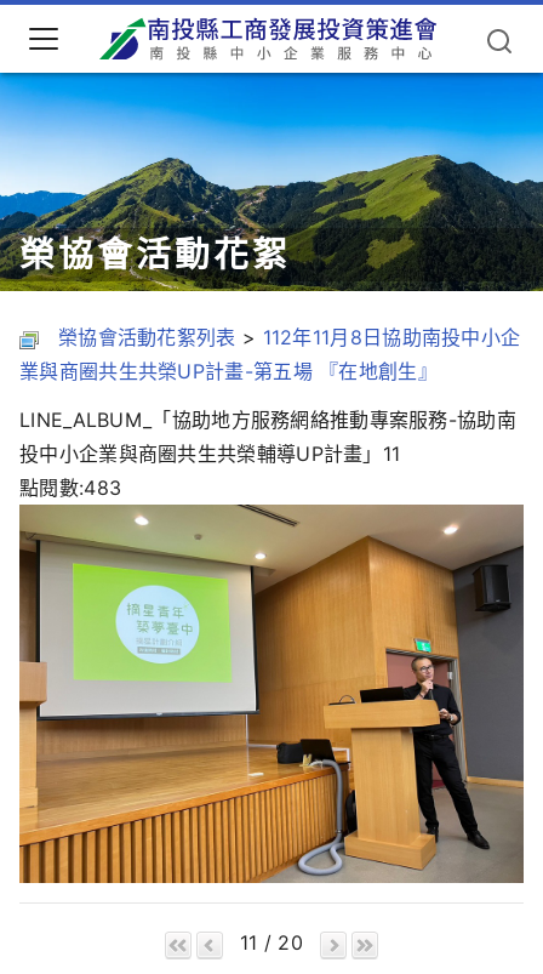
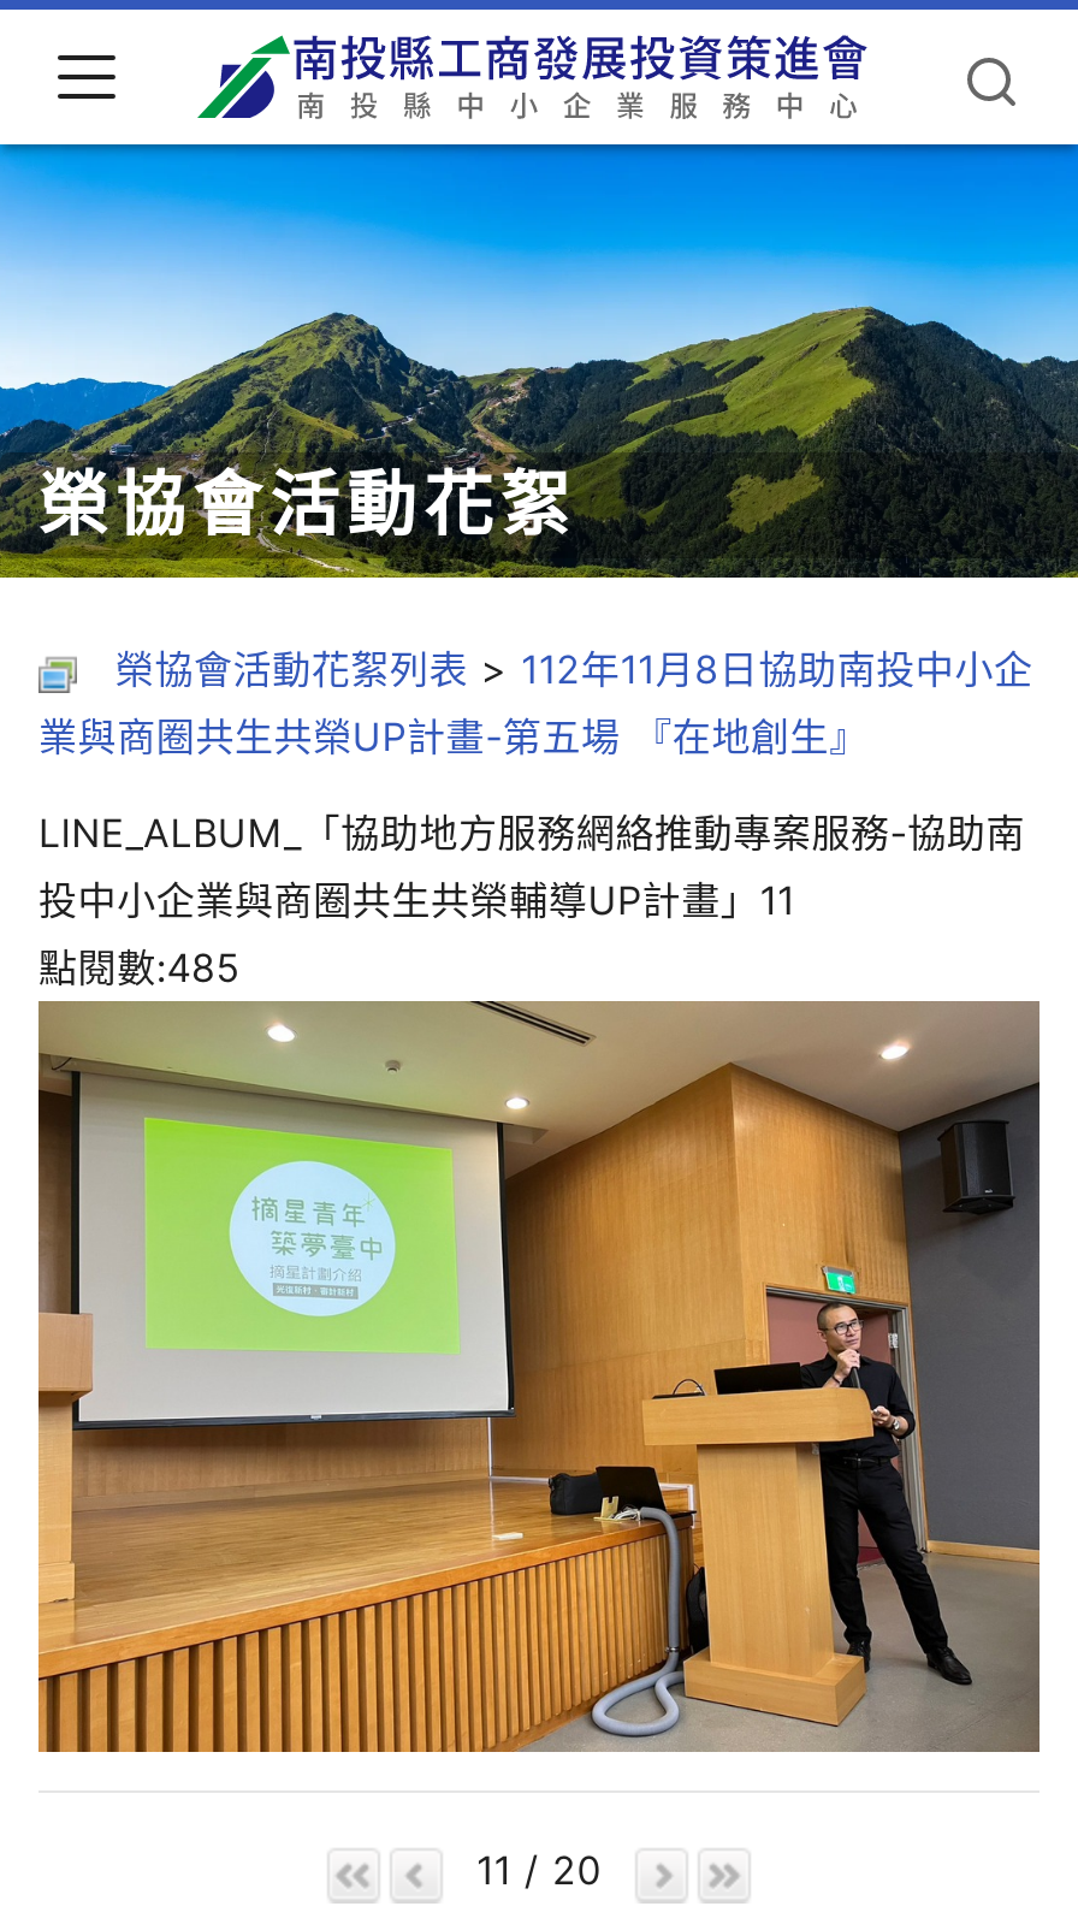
- 點閱數:483
+ 點閱數:485
